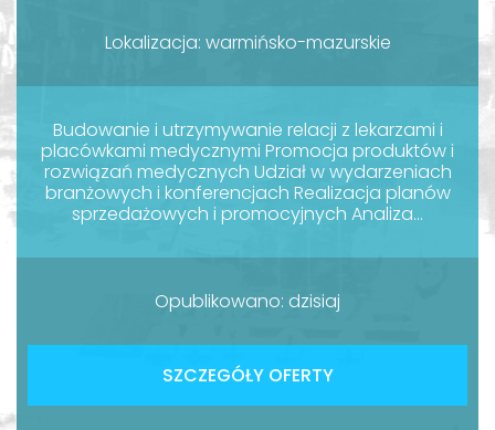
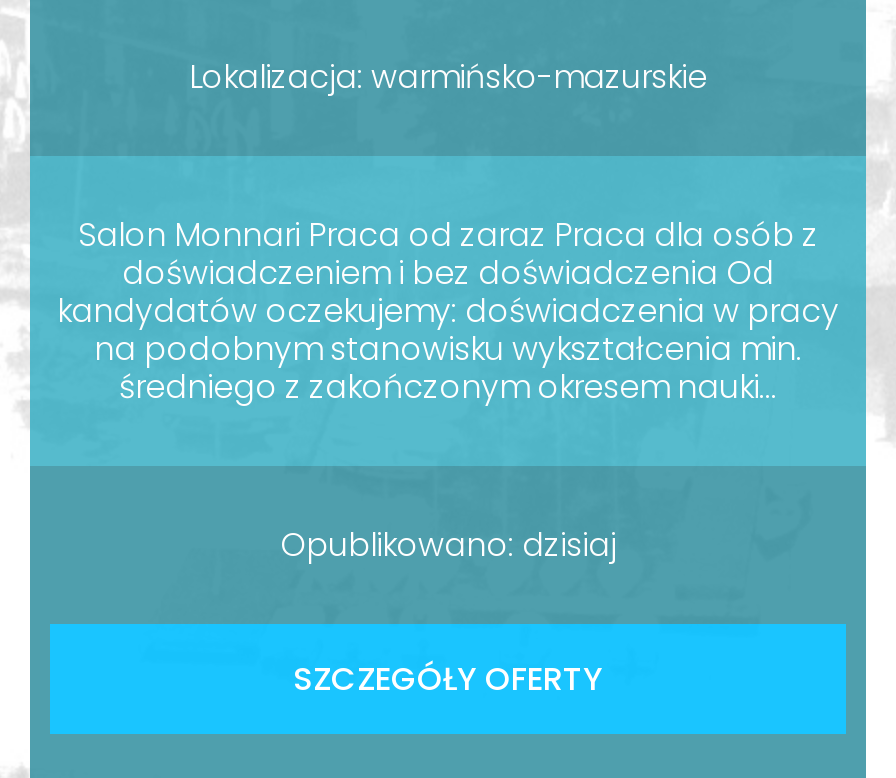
- Budowanie i utrzymywanie relacji z lekarzami i
- placówkami medycznymi Promocja produktów i
- rozwiązań medycznych Udział w wydarzeniach
- branżowych i konferencjach Realizacja planów
- sprzedażowych i promocyjnych Analiza...
+ Salon Monnari Praca od zaraz Praca dla osób z
+ doświadczeniem i bez doświadczenia Od
+ kandydatów oczekujemy: doświadczenia w pracy
+ na podobnym stanowisku wykształcenia min.
+ średniego z zakończonym okresem nauki...
